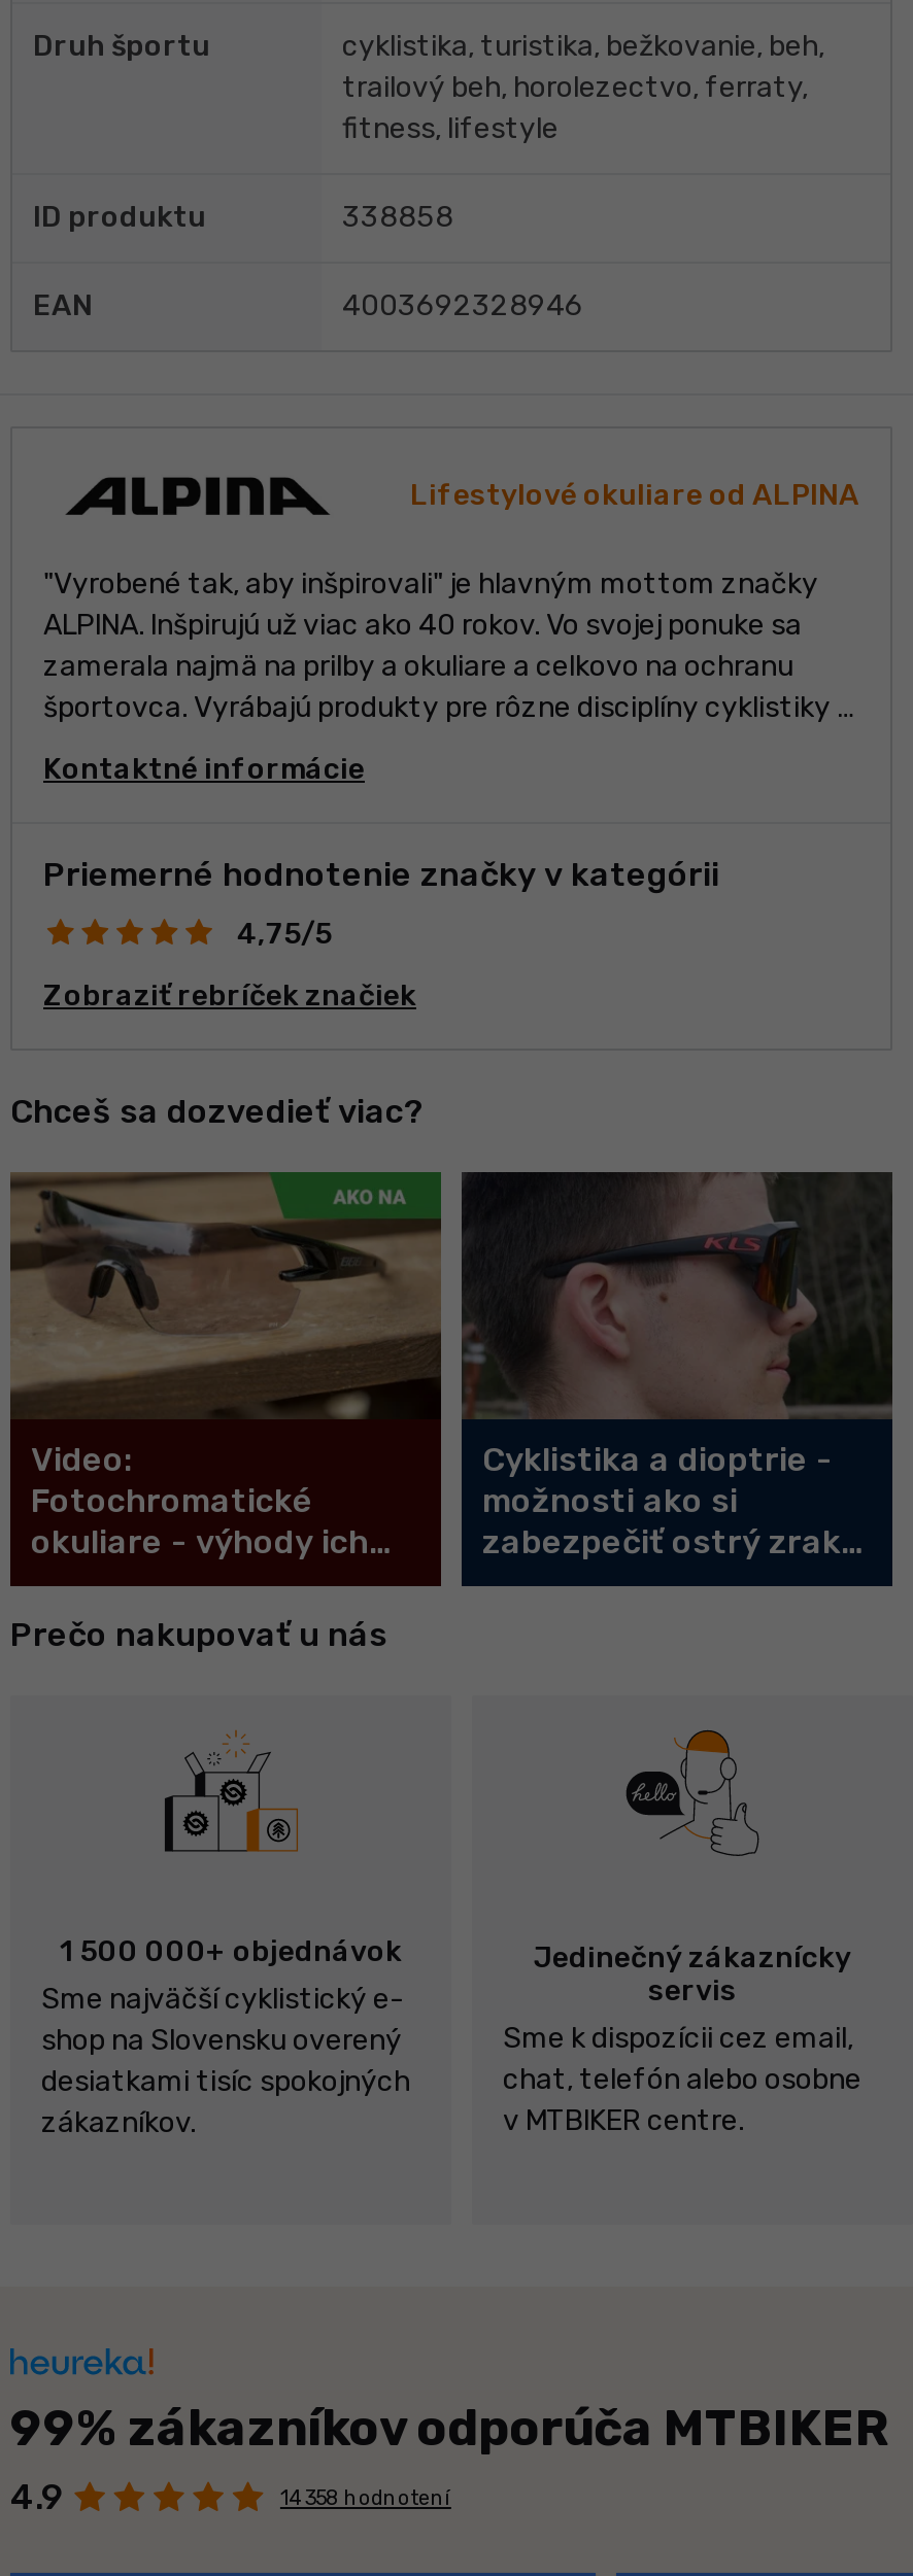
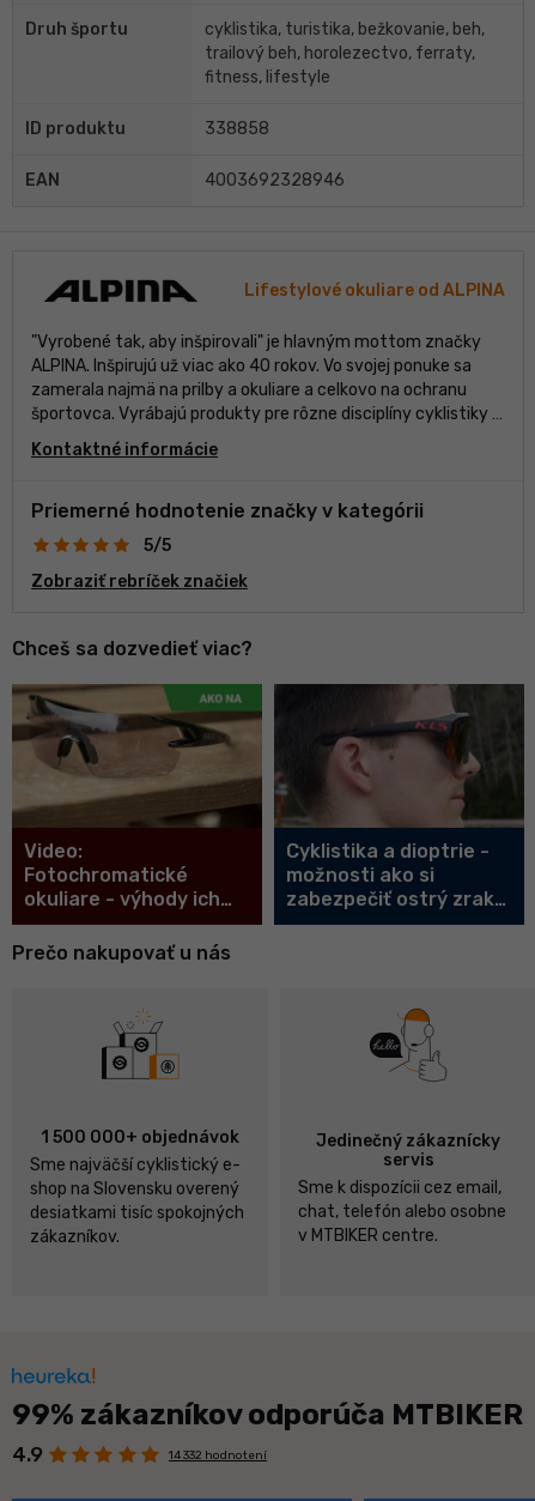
- 4,75/5
+ 5/5

- 14 358 hodnotení
+ 14 332 hodnotení
